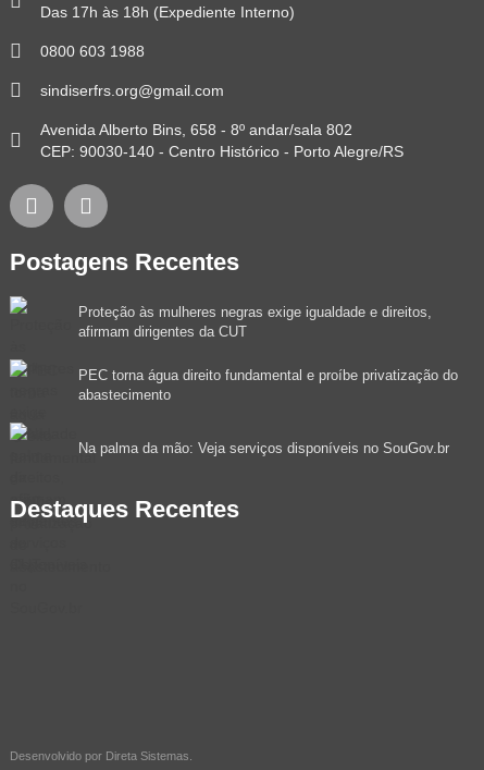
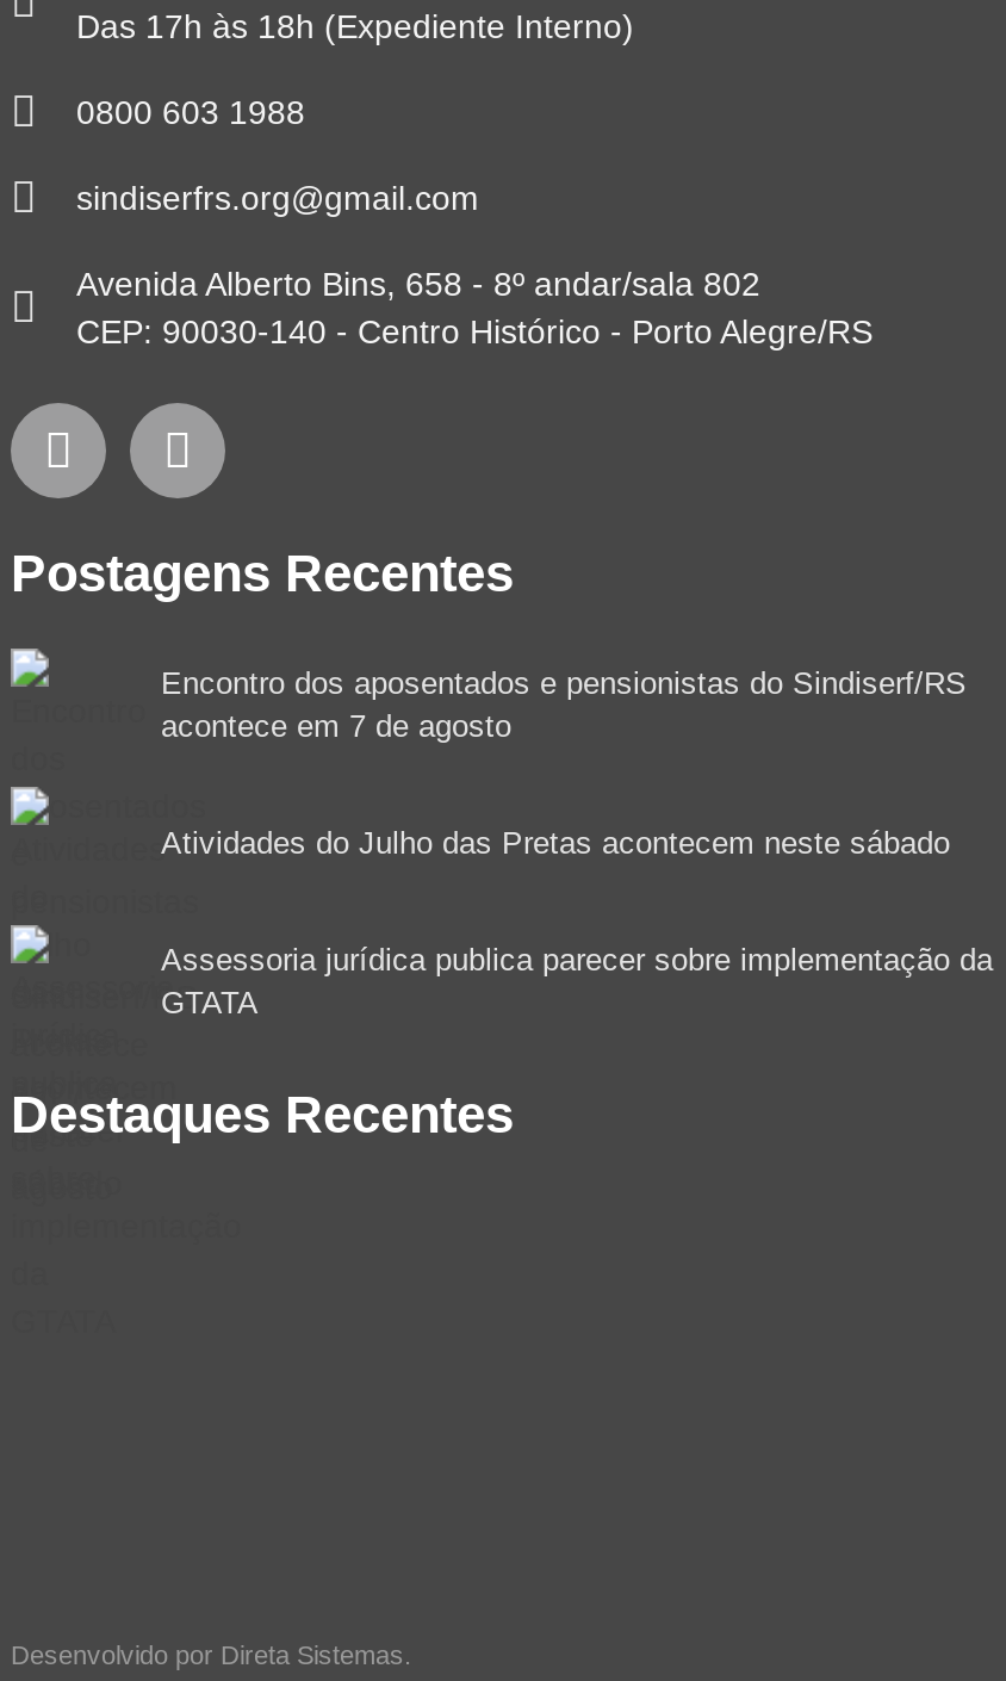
- Proteção às mulheres negras exige igualdade e direitos,
- afirmam dirigentes da CUT
+ Encontro dos aposentados e pensionistas do Sindiserf/RS
+ acontece em 7 de agosto

- PEC torna água direito fundamental e proíbe privatização do
- abastecimento
+ Atividades do Julho das Pretas acontecem neste sábado

- Na palma da mão: Veja serviços disponíveis no SouGov.br
+ Assessoria jurídica publica parecer sobre implementação da
+ GTATA
